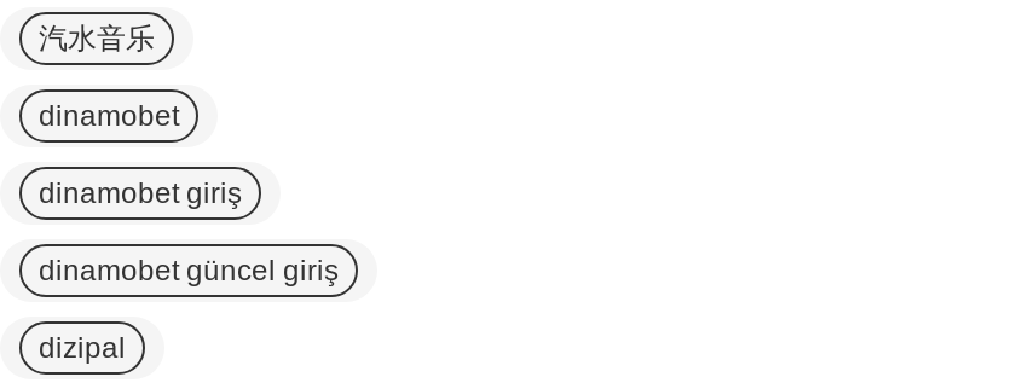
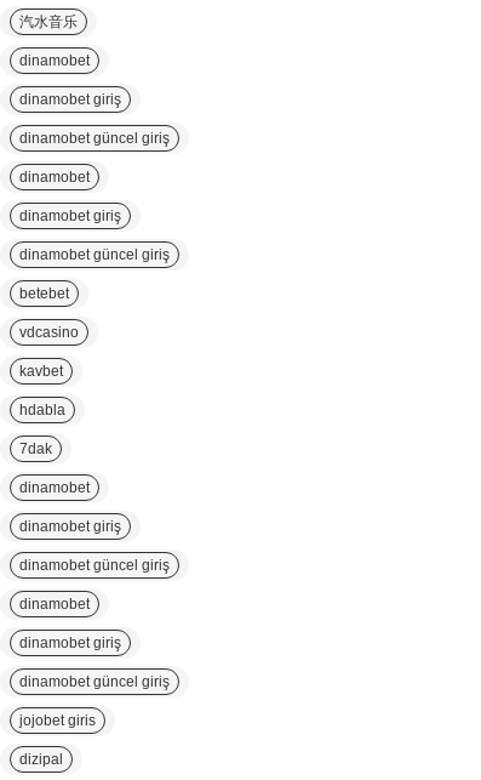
+ dinamobet
+ dinamobet giriş
+ dinamobet güncel giriş
+ betebet
+ vdcasino
+ kavbet
+ hdabla
+ 7dak
+ dinamobet
+ dinamobet giriş
+ dinamobet güncel giriş
+ dinamobet
+ dinamobet giriş
+ dinamobet güncel giriş
+ jojobet giris
